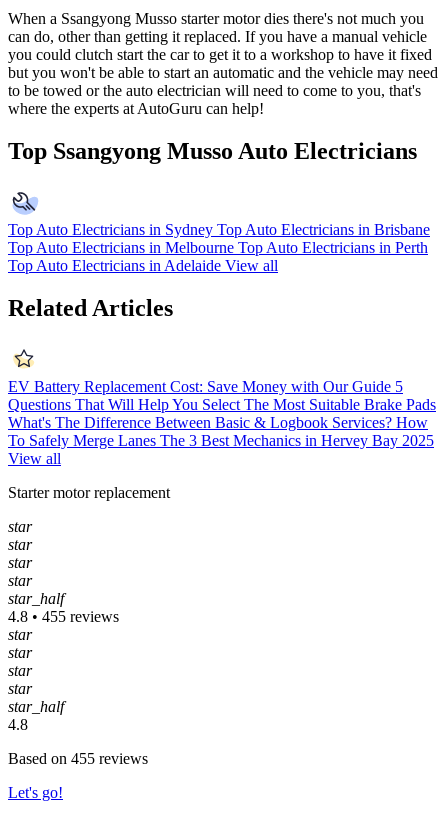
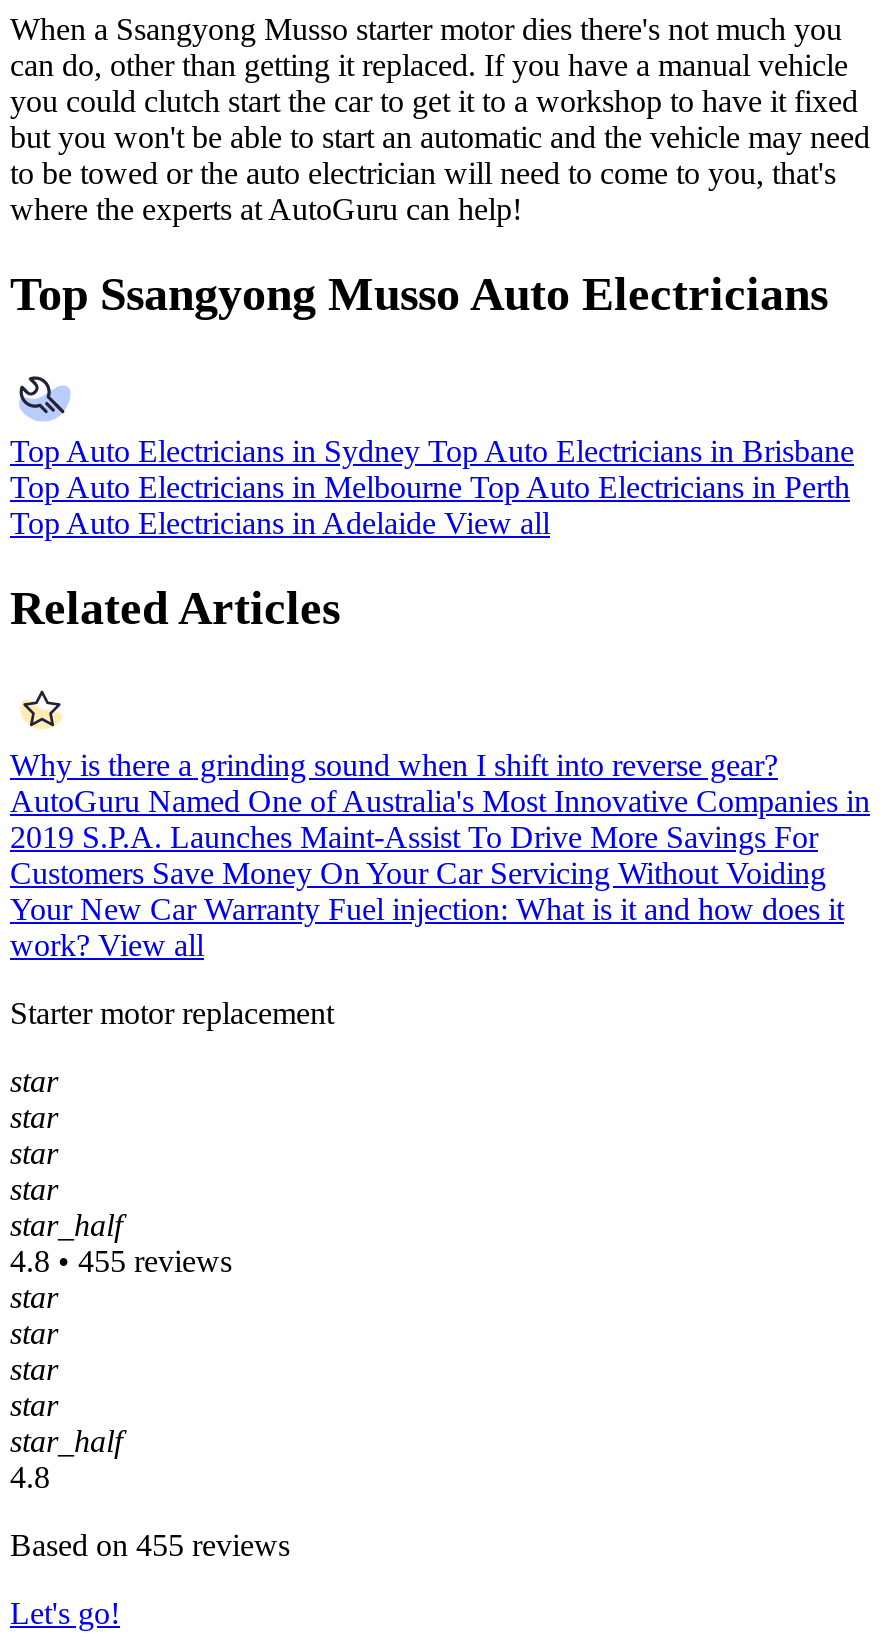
- EV Battery Replacement Cost: Save Money with Our Guide 5
- Questions That Will Help You Select The Most Suitable Brake Pads
- What's The Difference Between Basic & Logbook Services? How
- To Safely Merge Lanes The 3 Best Mechanics in Hervey Bay 2025
- View all
+ Why is there a grinding sound when I shift into reverse gear?
+ AutoGuru Named One of Australia's Most Innovative Companies in
+ 2019 S.P.A. Launches Maint-Assist To Drive More Savings For
+ Customers Save Money On Your Car Servicing Without Voiding
+ Your New Car Warranty Fuel injection: What is it and how does it
+ work? View all
